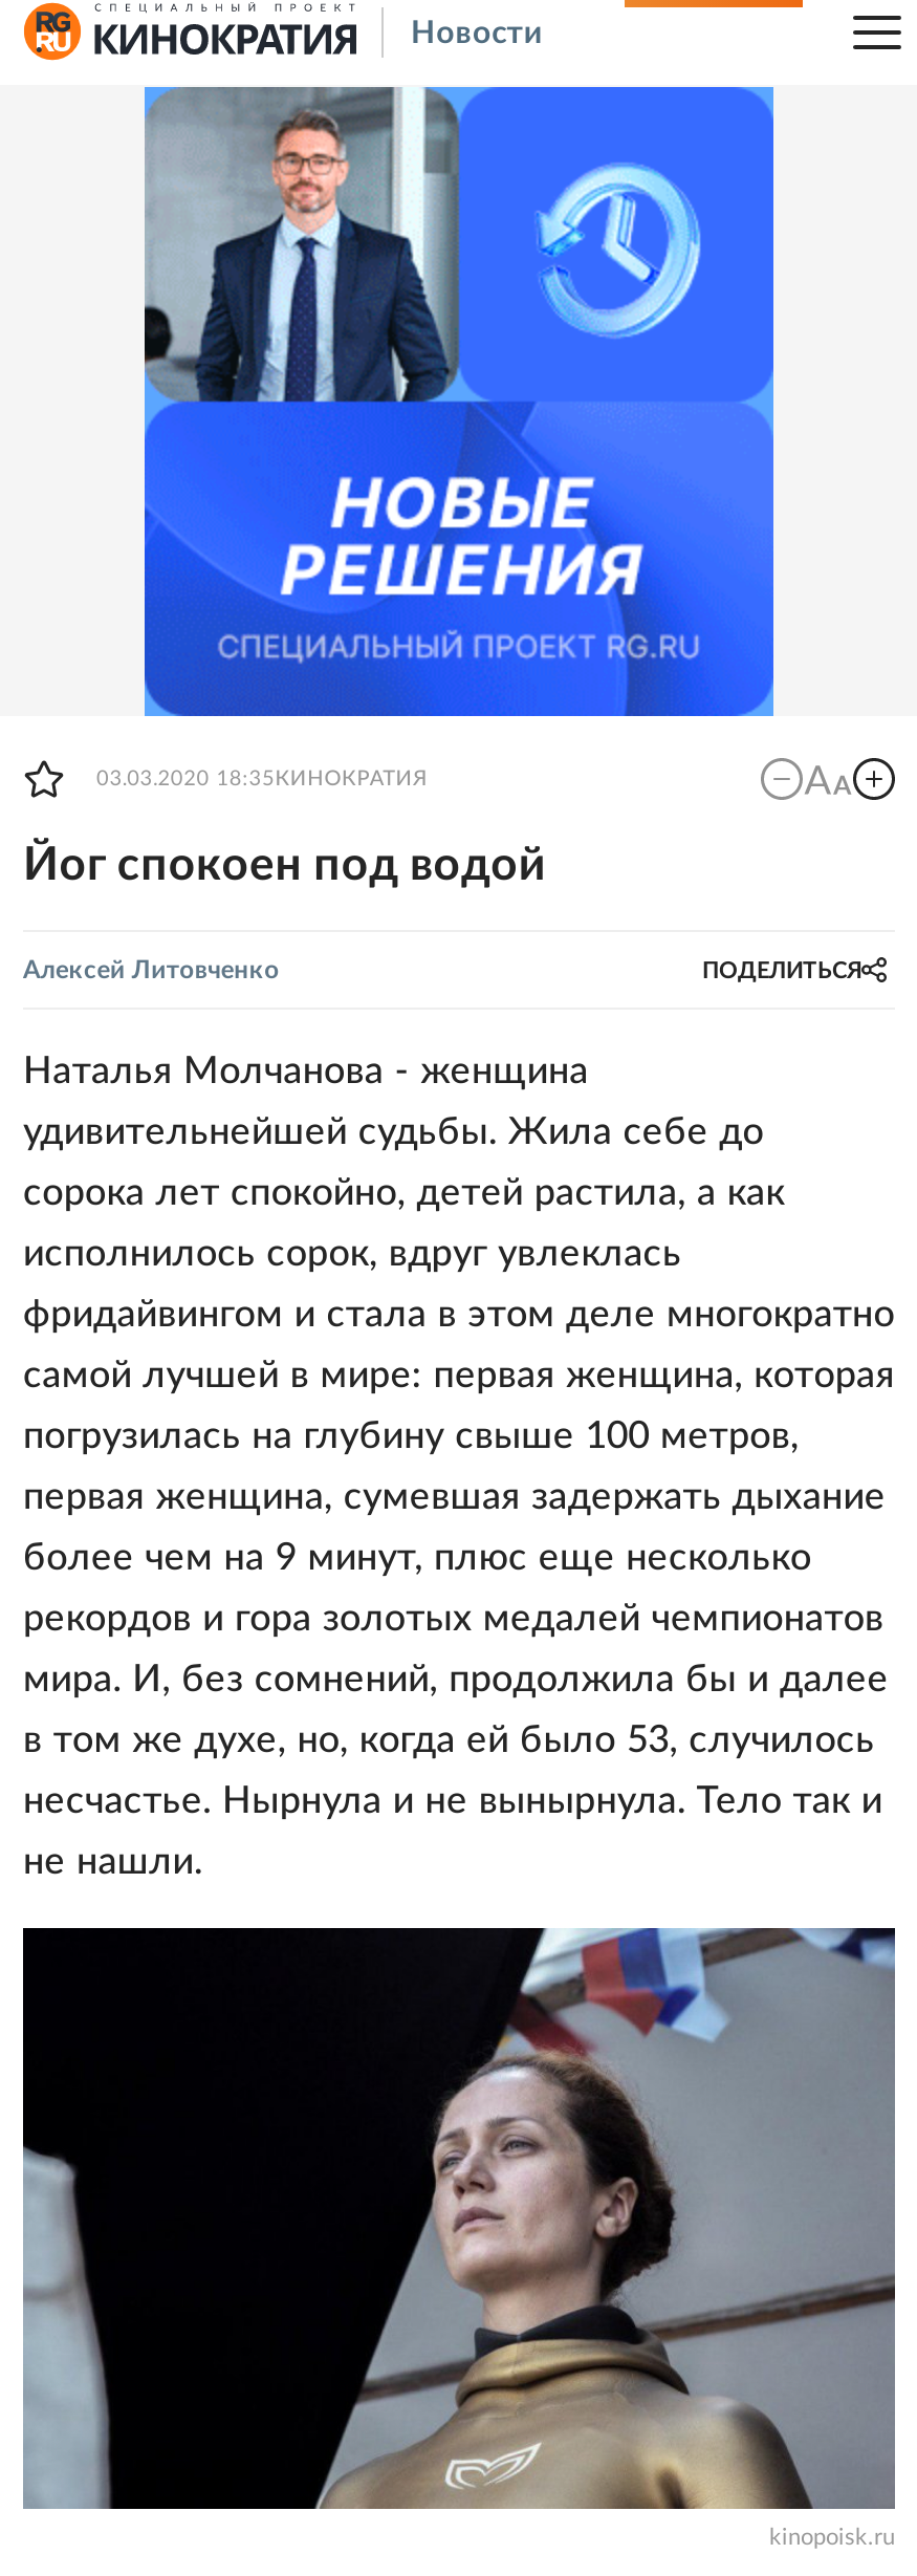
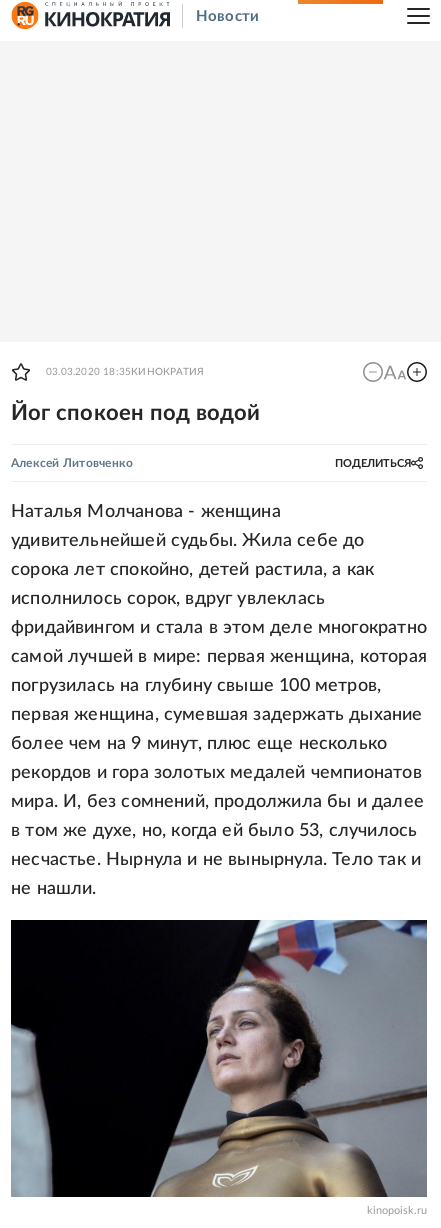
- [image]
